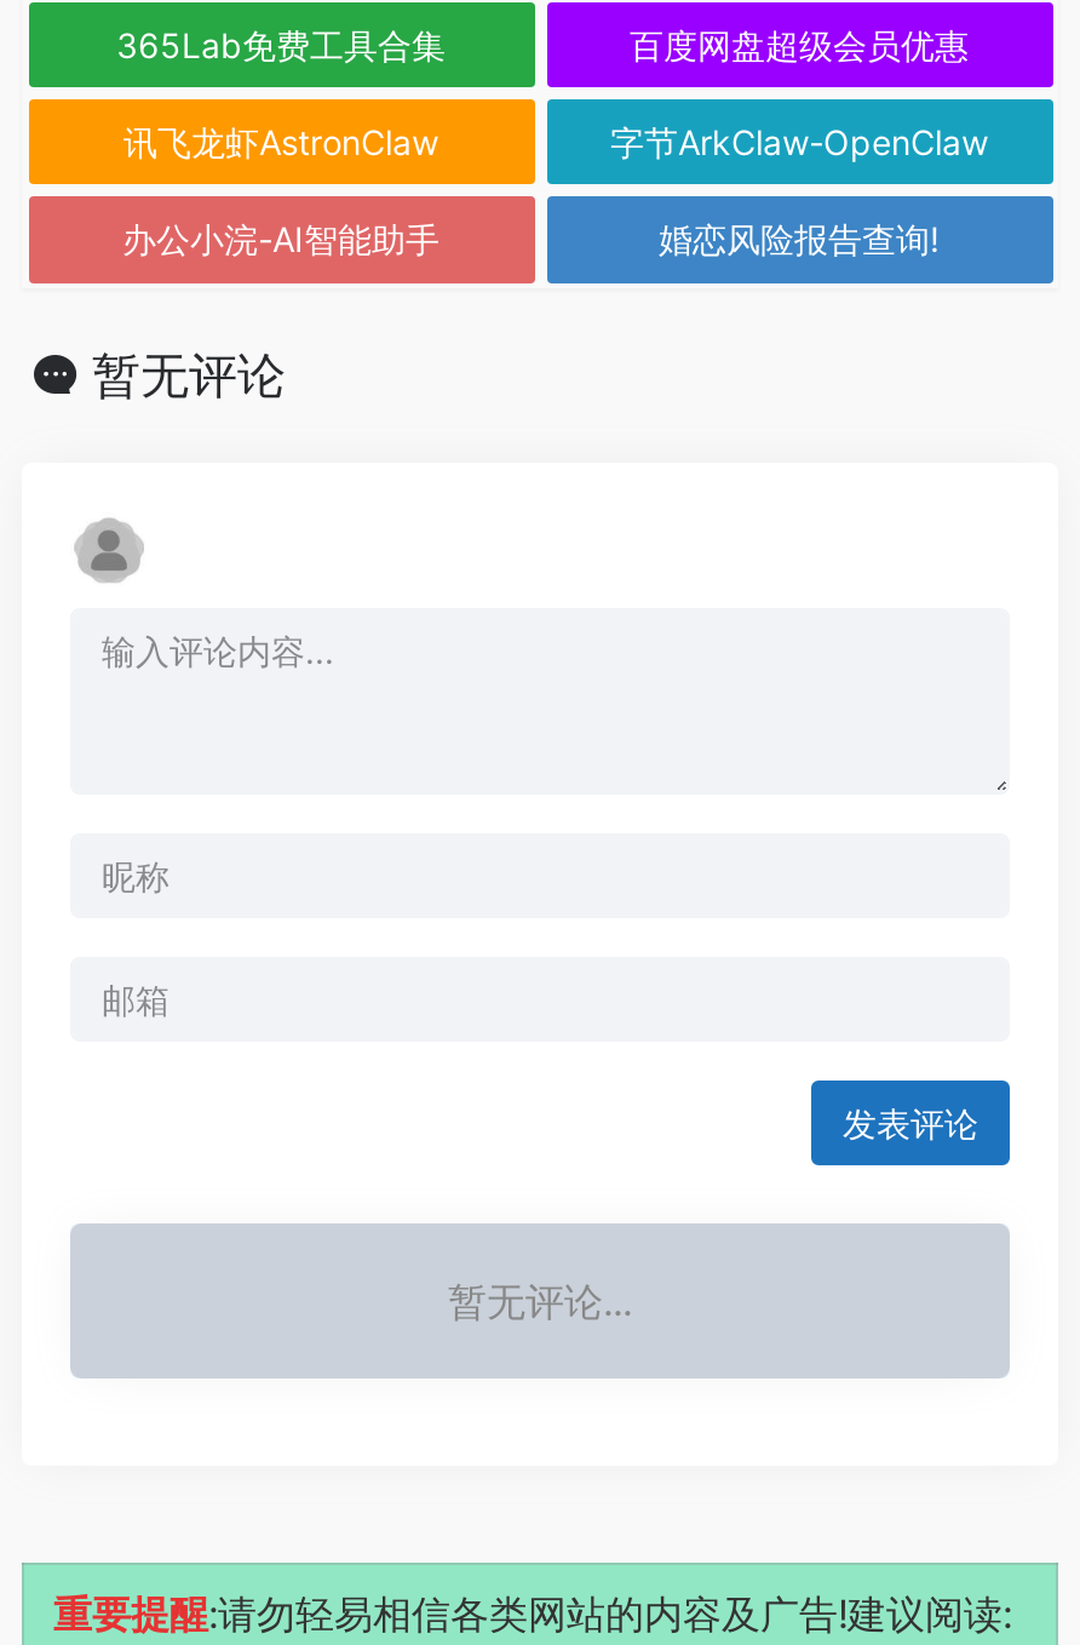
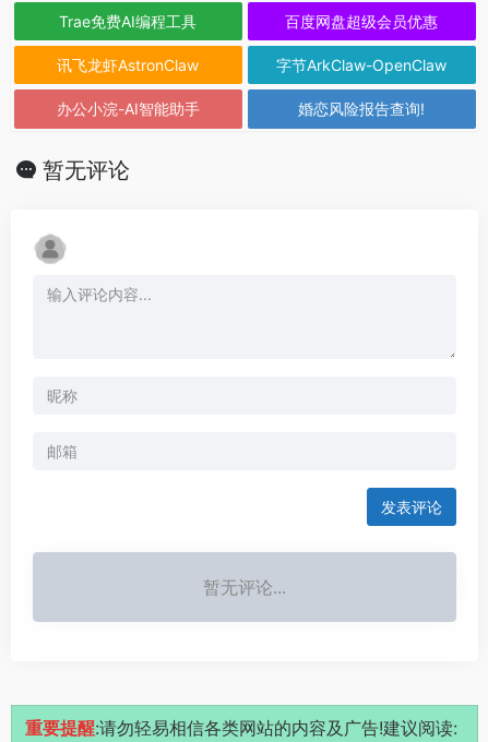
- 365Lab免费工具合集
+ Trae免费AI编程工具
